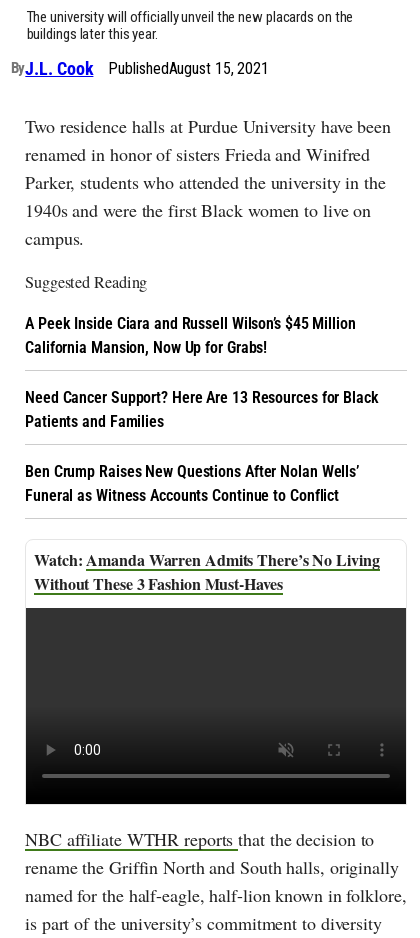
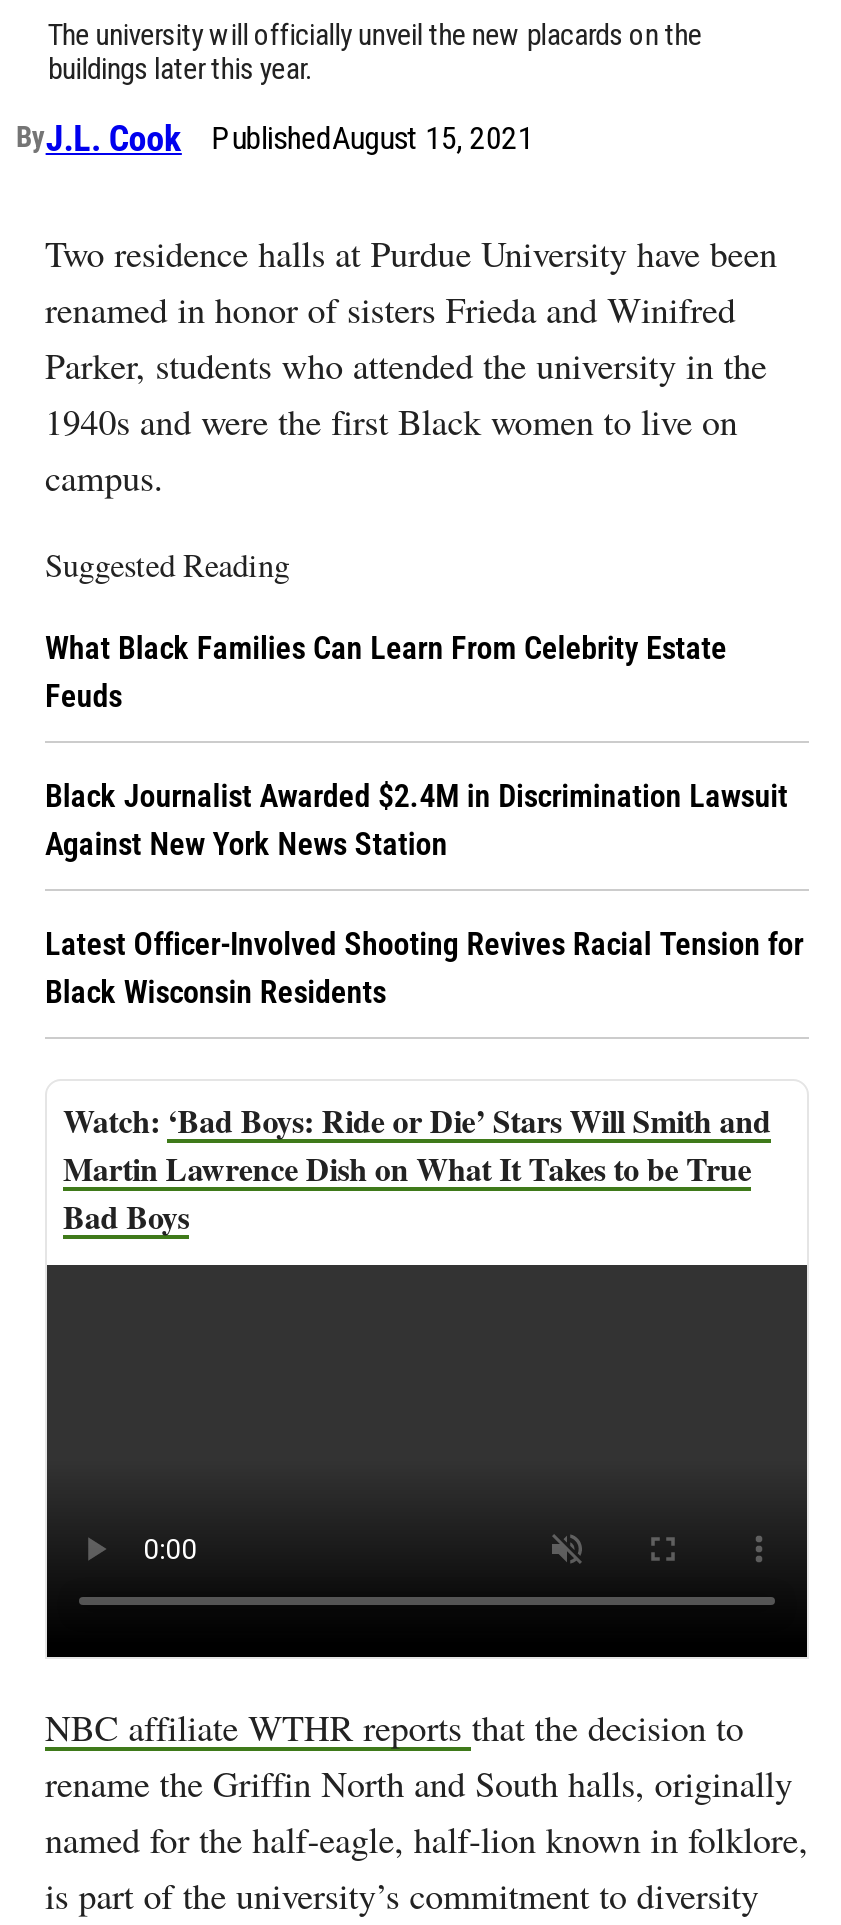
- A Peek Inside Ciara and Russell Wilson’s $45 Million
- California Mansion, Now Up for Grabs!
+ What Black Families Can Learn From Celebrity Estate
+ Feuds

- Need Cancer Support? Here Are 13 Resources for Black
- Patients and Families
+ Black Journalist Awarded $2.4M in Discrimination Lawsuit
+ Against New York News Station

- Ben Crump Raises New Questions After Nolan Wells’
- Funeral as Witness Accounts Continue to Conflict
+ Latest Officer-Involved Shooting Revives Racial Tension for
+ Black Wisconsin Residents

- Amanda Warren Admits There’s No Living
- Without These 3 Fashion Must-Haves
+ ‘Bad Boys: Ride or Die’ Stars Will Smith and
+ Martin Lawrence Dish on What It Takes to be True
+ Bad Boys
